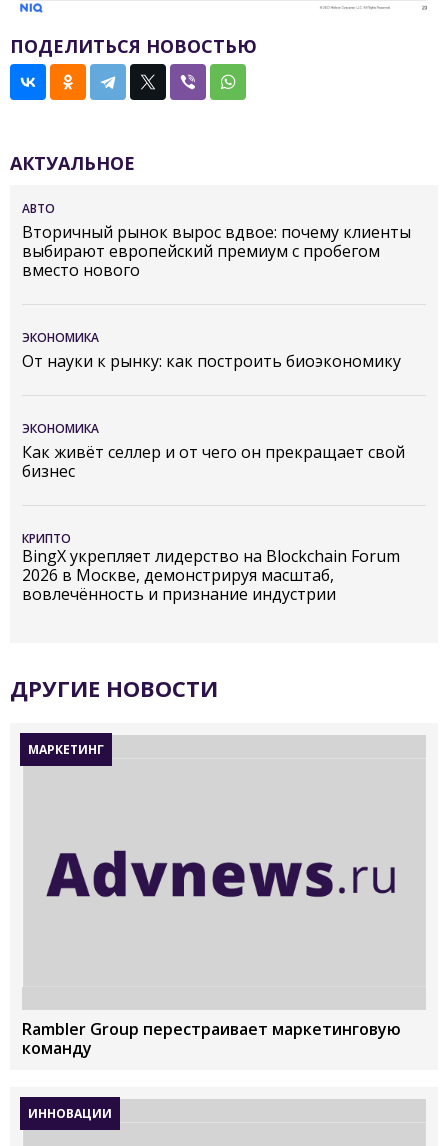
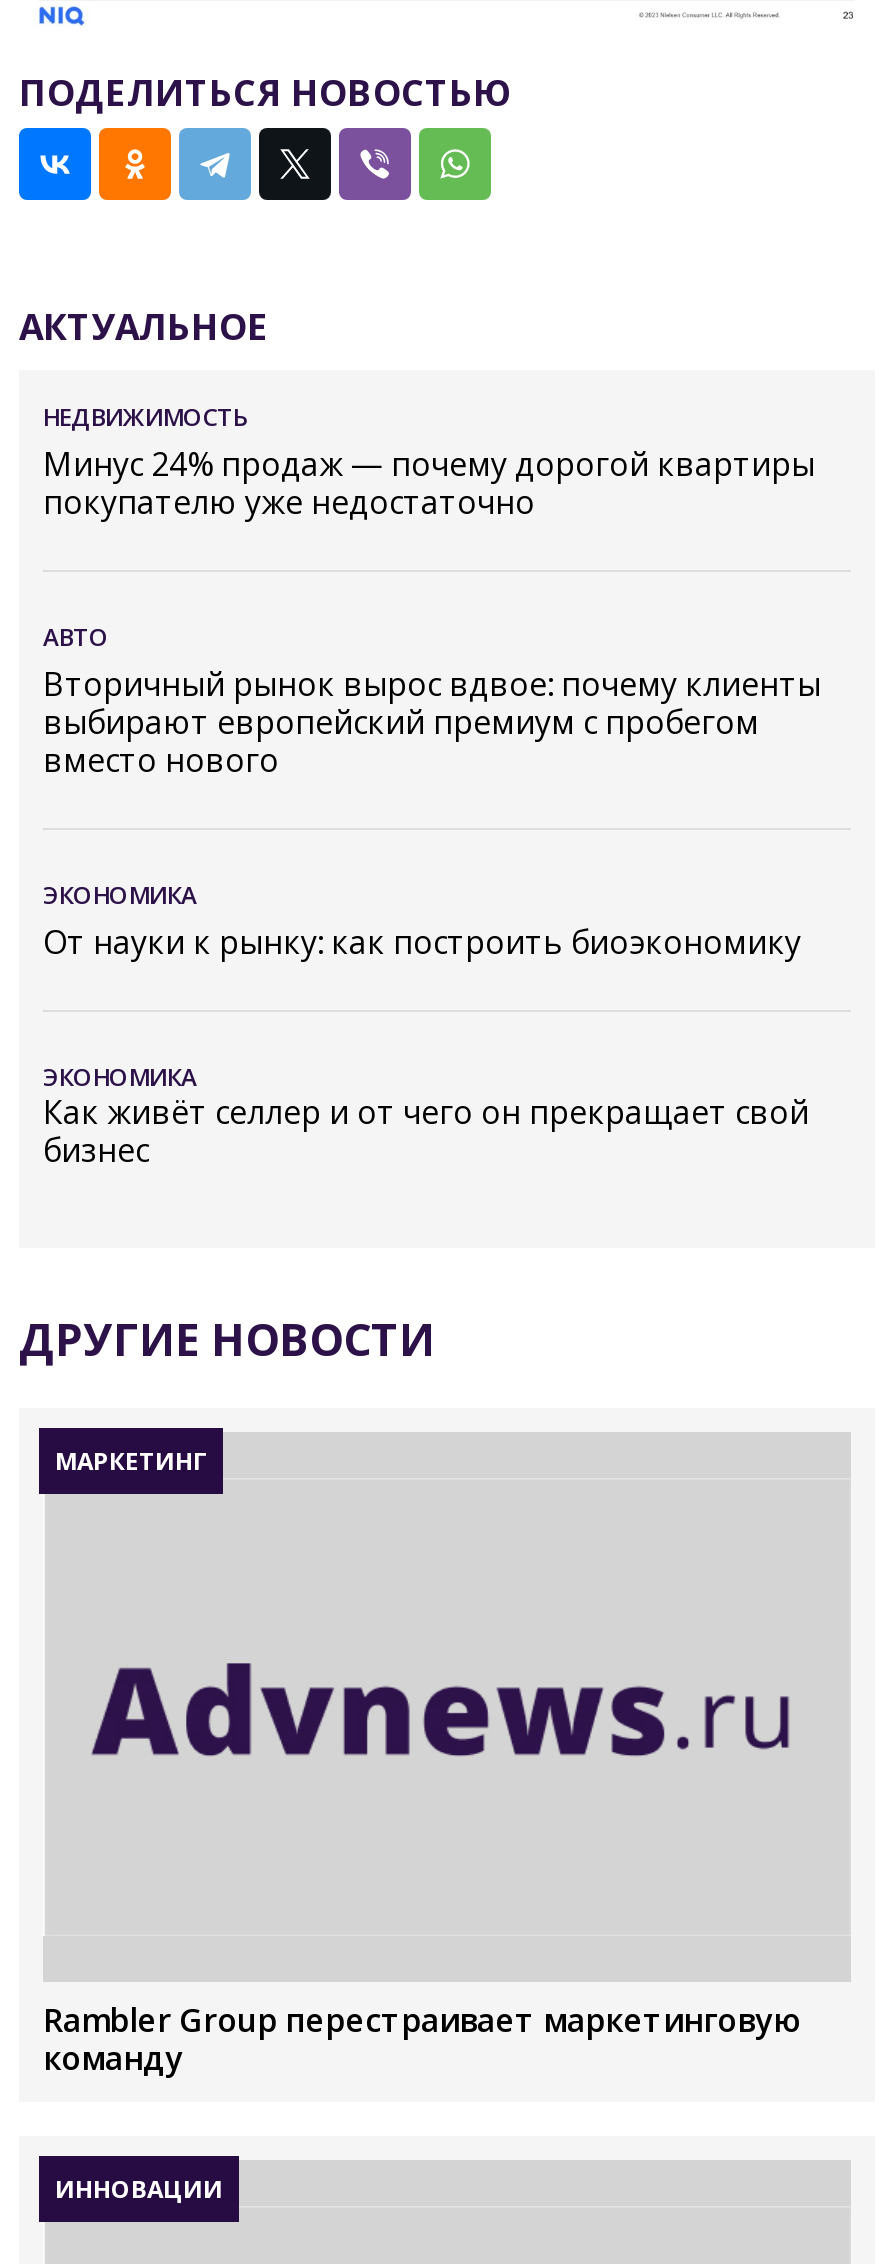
+ НЕДВИЖИМОСТЬ
+ Минус 24% продаж — почему дорогой квартиры
+ покупателю уже недостаточно

moved down: АВТО | Вторичный рынок вырос вдвое: почему клиенты | выбирают европейский премиум с пробегом | вместо нового | ЭКОНОМИКА | От науки к рынку: как построить биоэкономику | ЭКОНОМИКА

moved down: Как живёт селлер и от чего он прекращает свой | бизнес

- КРИПТО
- BingX укрепляет лидерство на Blockchain Forum
- 2026 в Москве, демонстрируя масштаб,
- вовлечённость и признание индустрии
